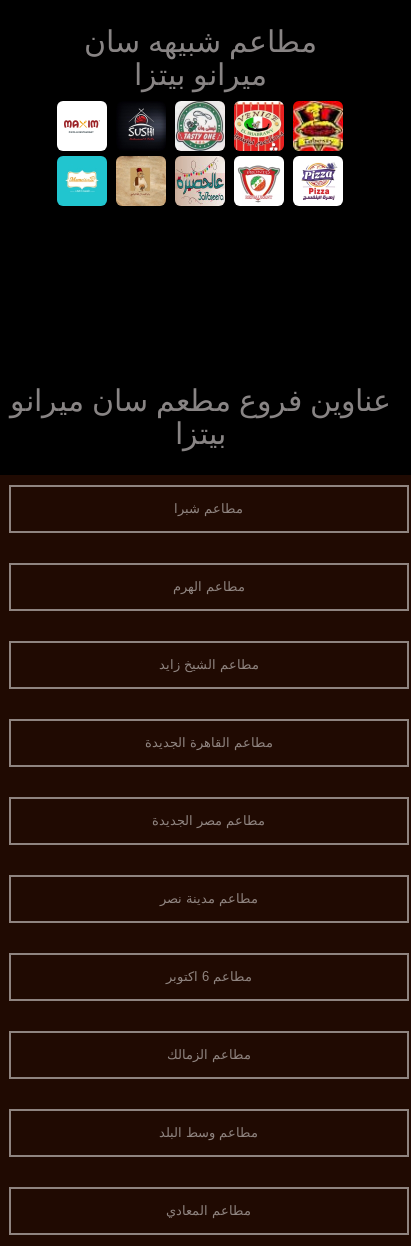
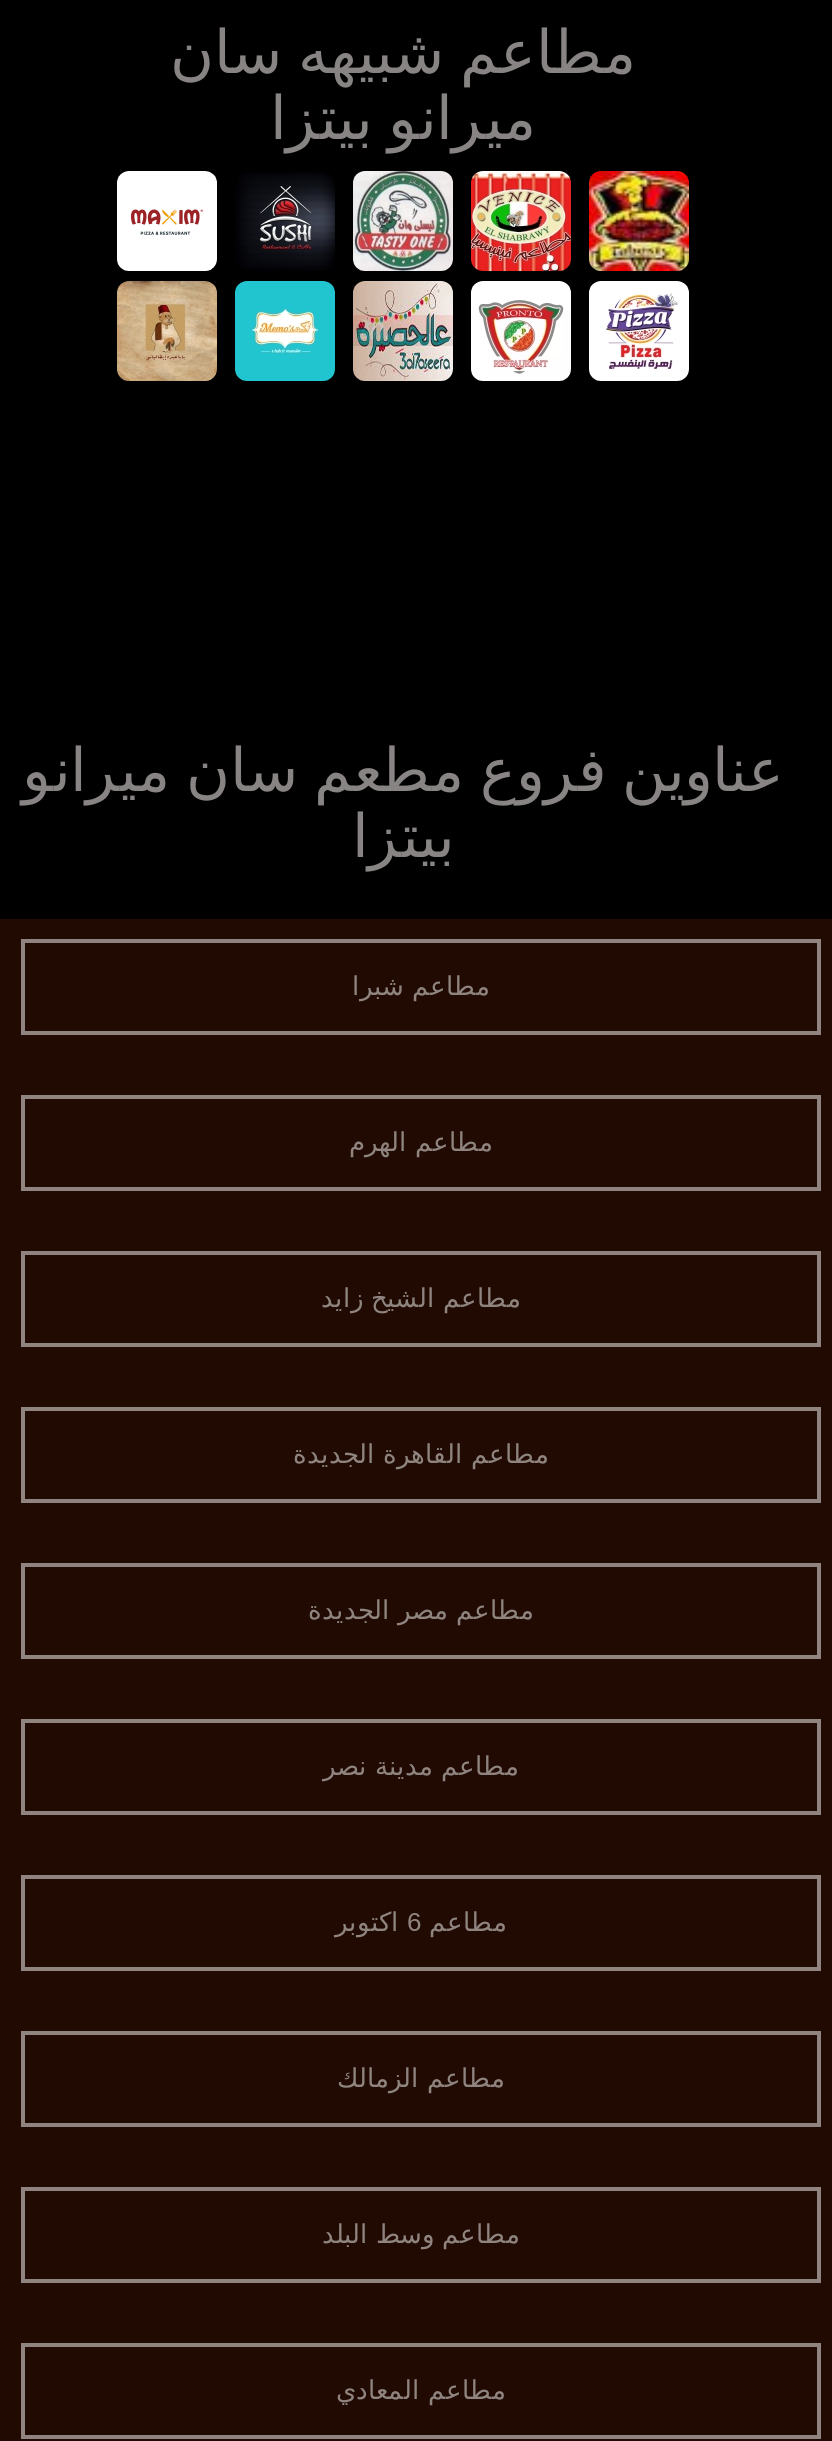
- [image]
+ [image]

- [image]
+ [image]
